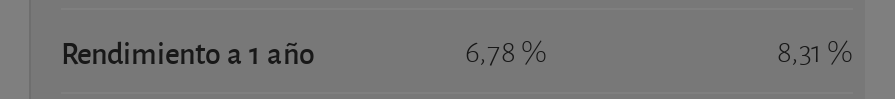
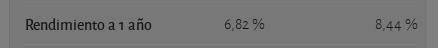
- 6,78 %
+ 6,82 %

- 8,31 %
+ 8,44 %
